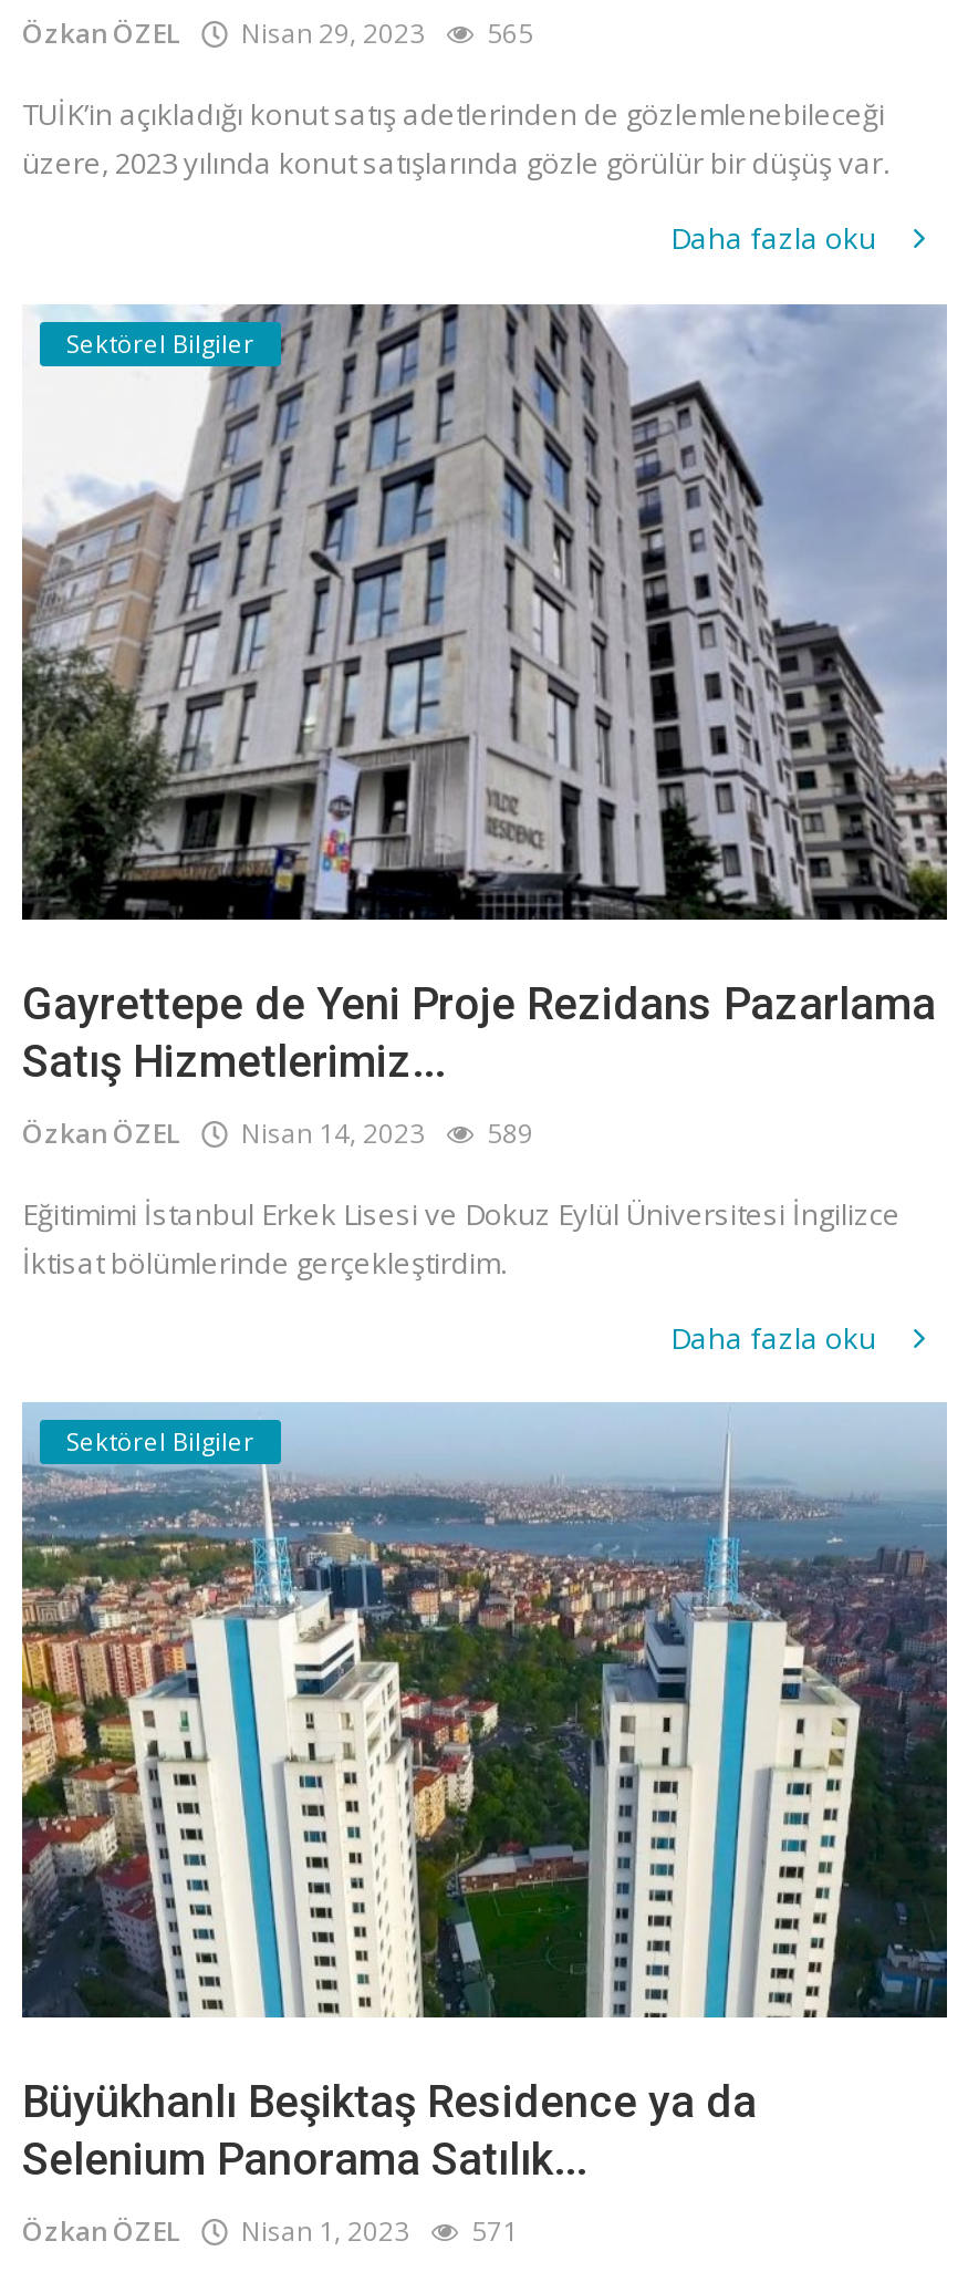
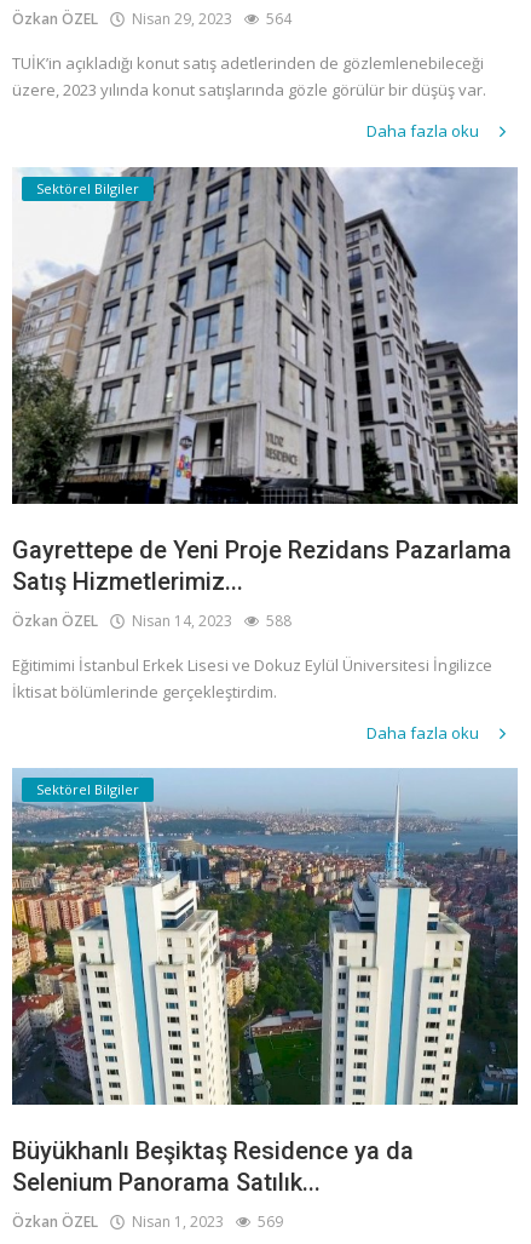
- Özkan ÖZEL Nisan 29, 2023 565
+ Özkan ÖZEL Nisan 29, 2023 564

- Özkan ÖZEL Nisan 14, 2023 589
+ Özkan ÖZEL Nisan 14, 2023 588

- Özkan ÖZEL Nisan 1, 2023 571
+ Özkan ÖZEL Nisan 1, 2023 569
